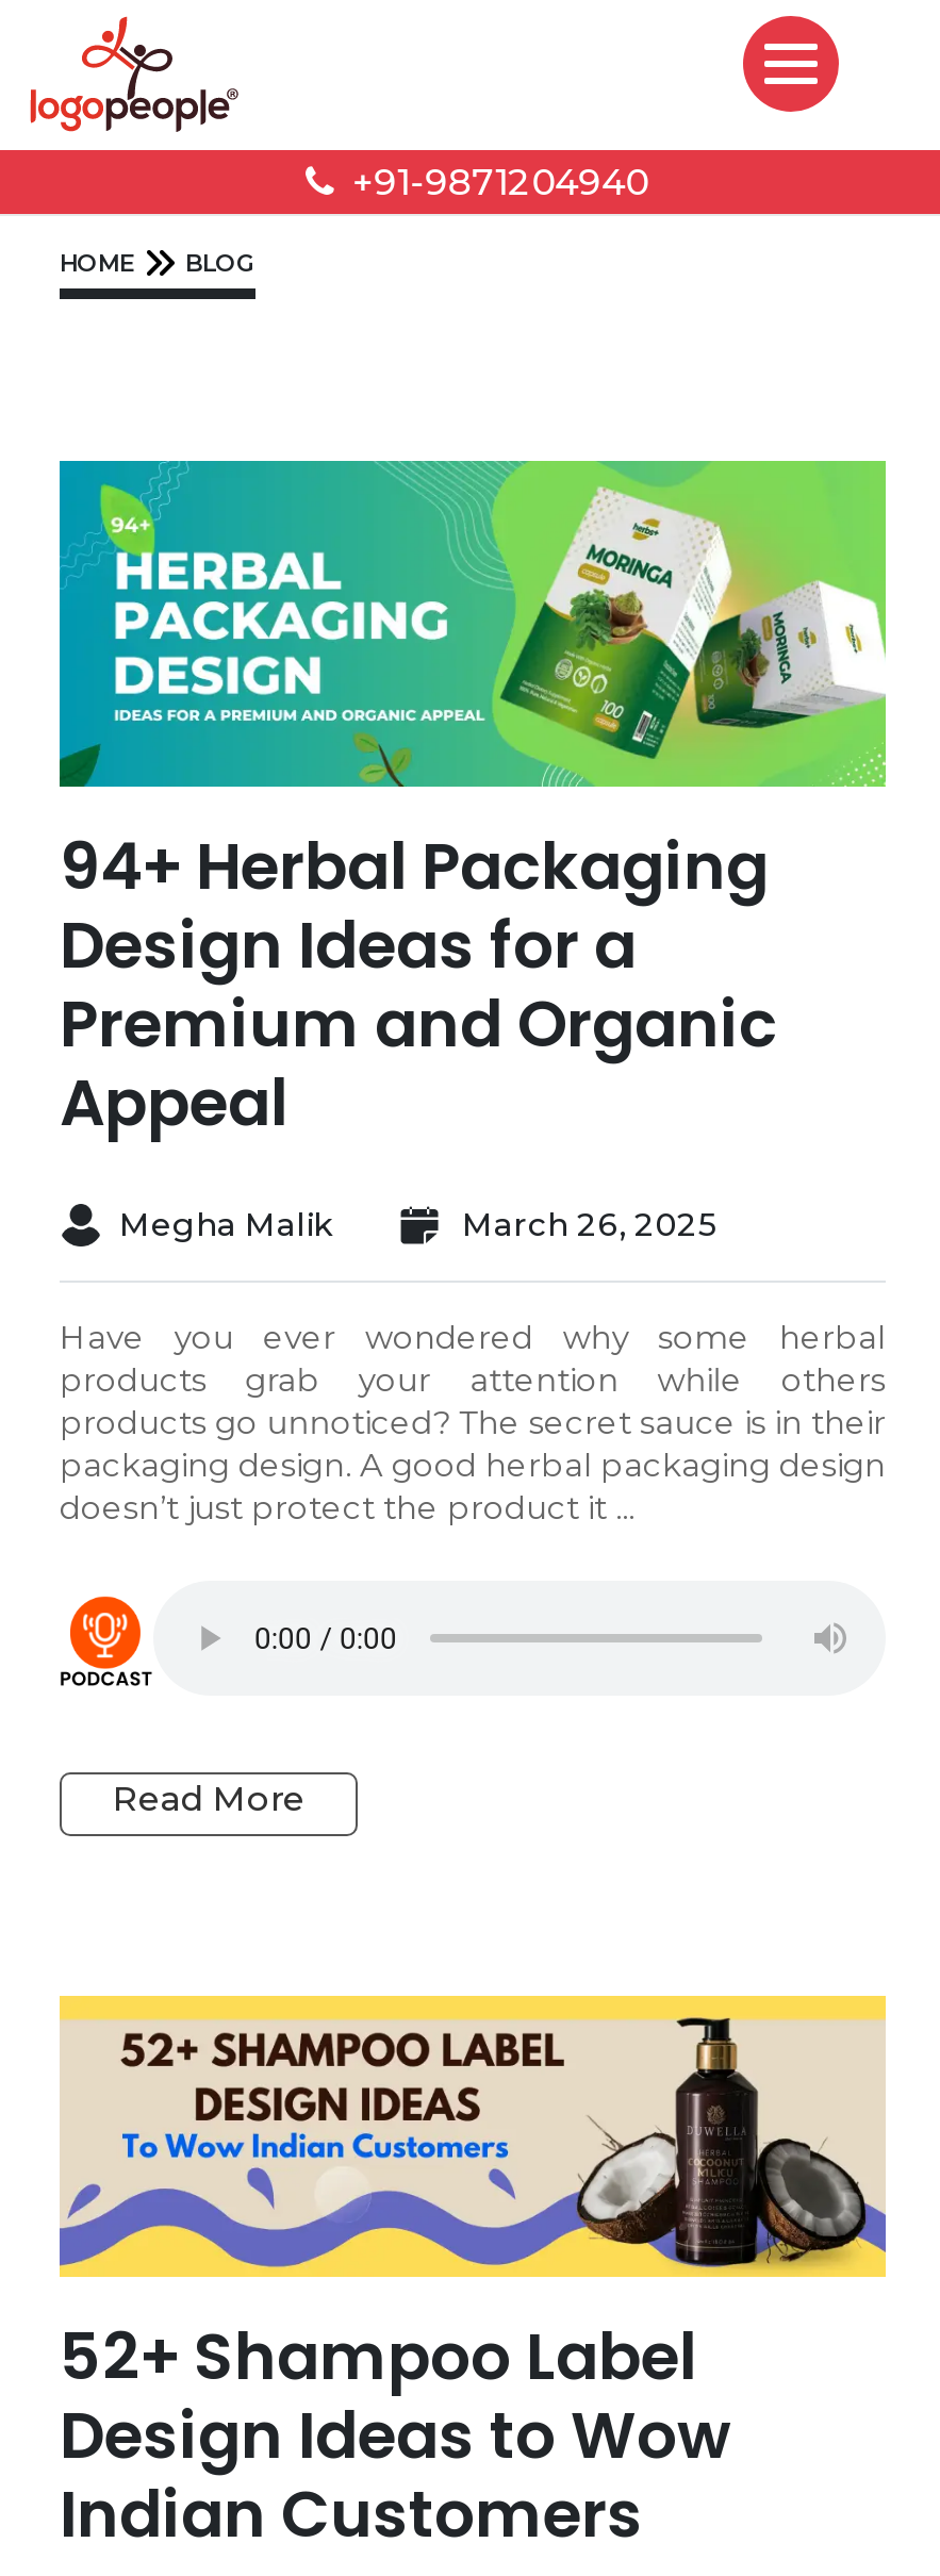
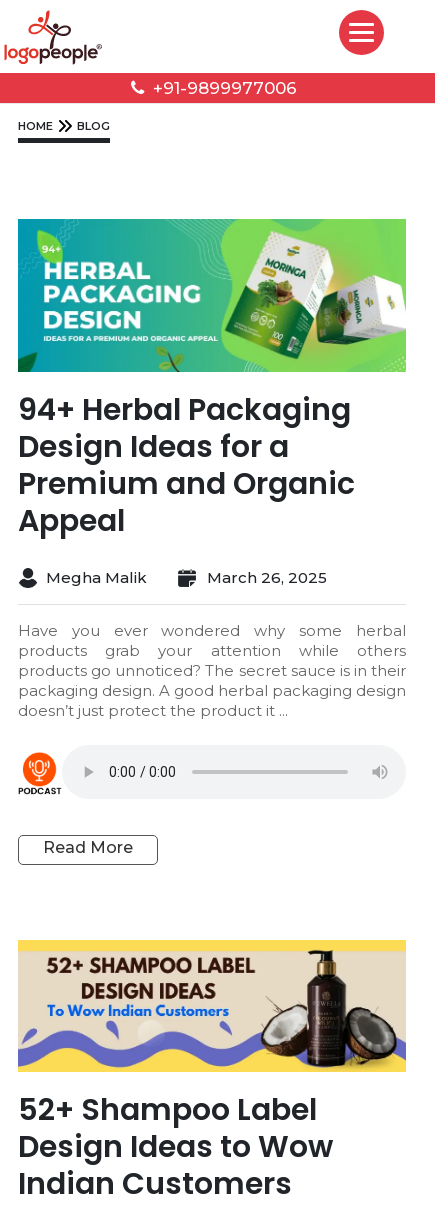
- +91-9871204940
+ +91-9899977006
